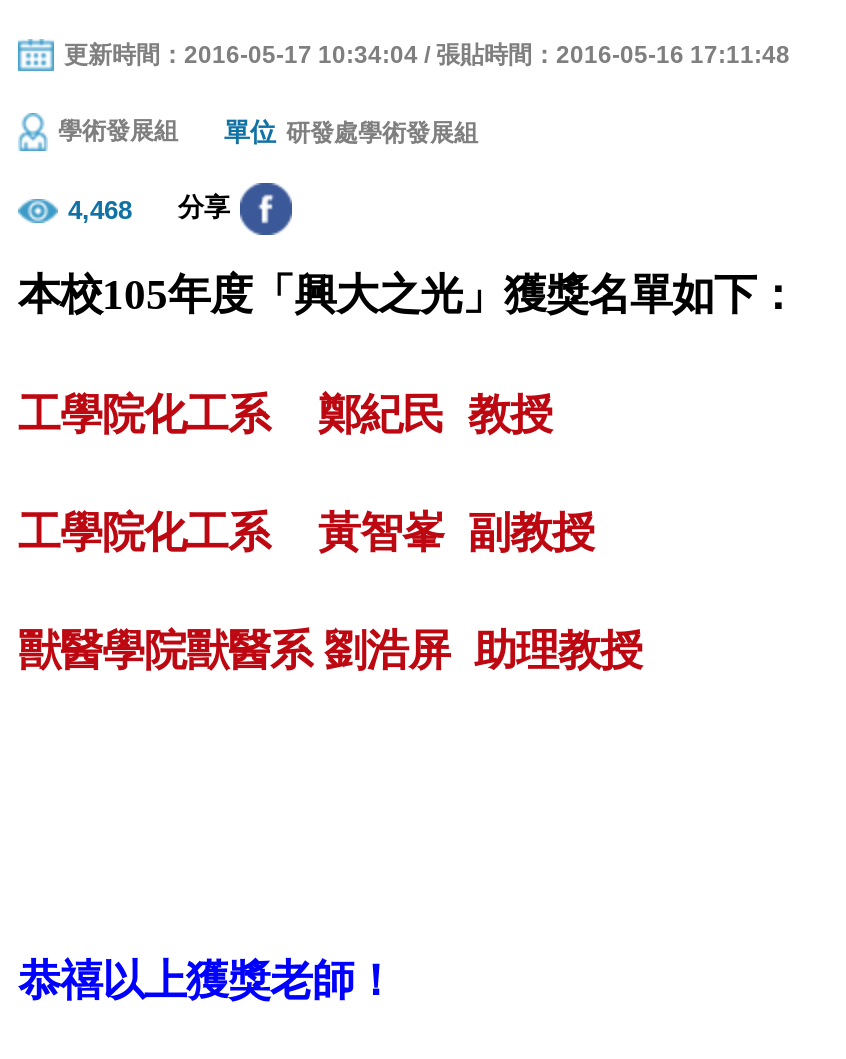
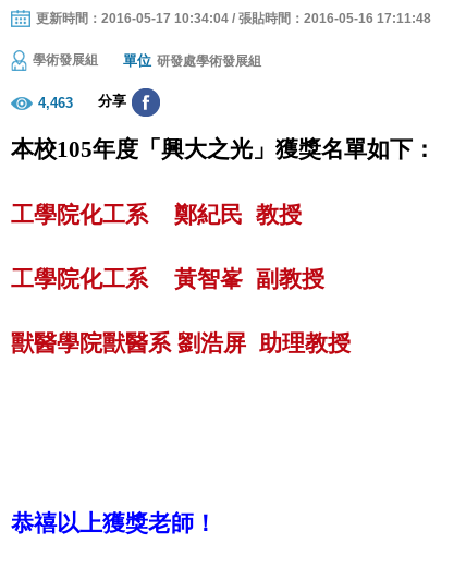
- 4,468 分享
+ 4,463 分享
